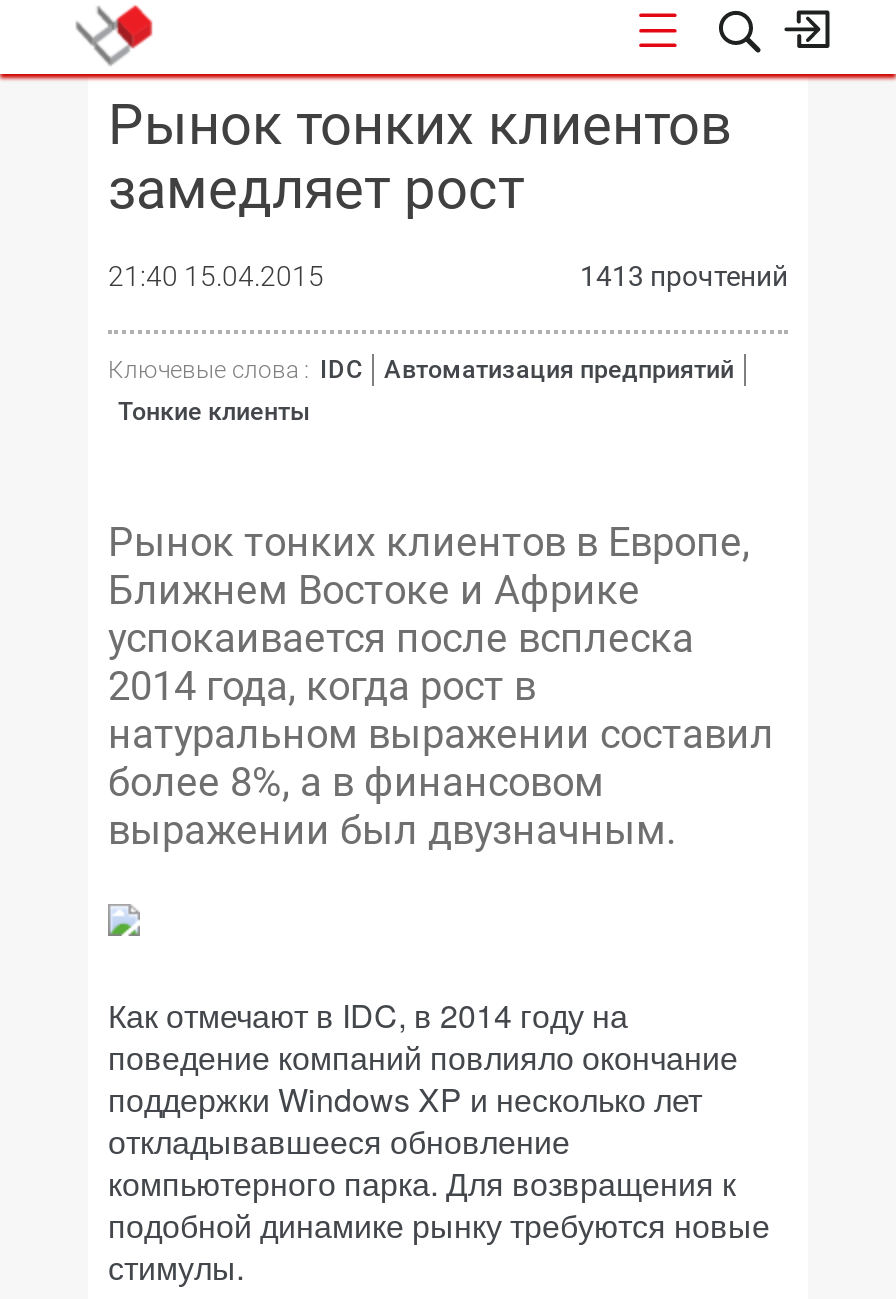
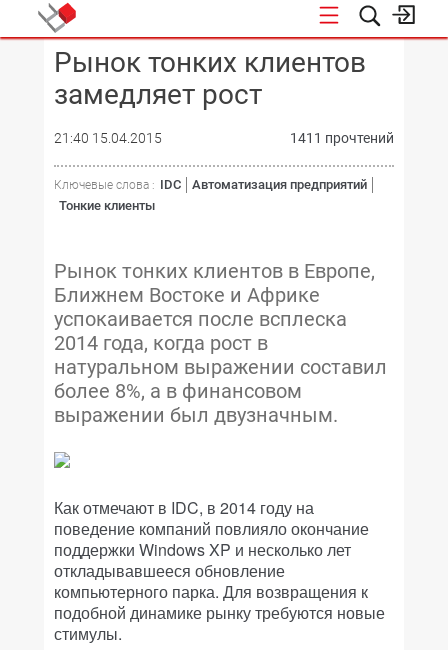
- 1413 прочтений
+ 1411 прочтений
